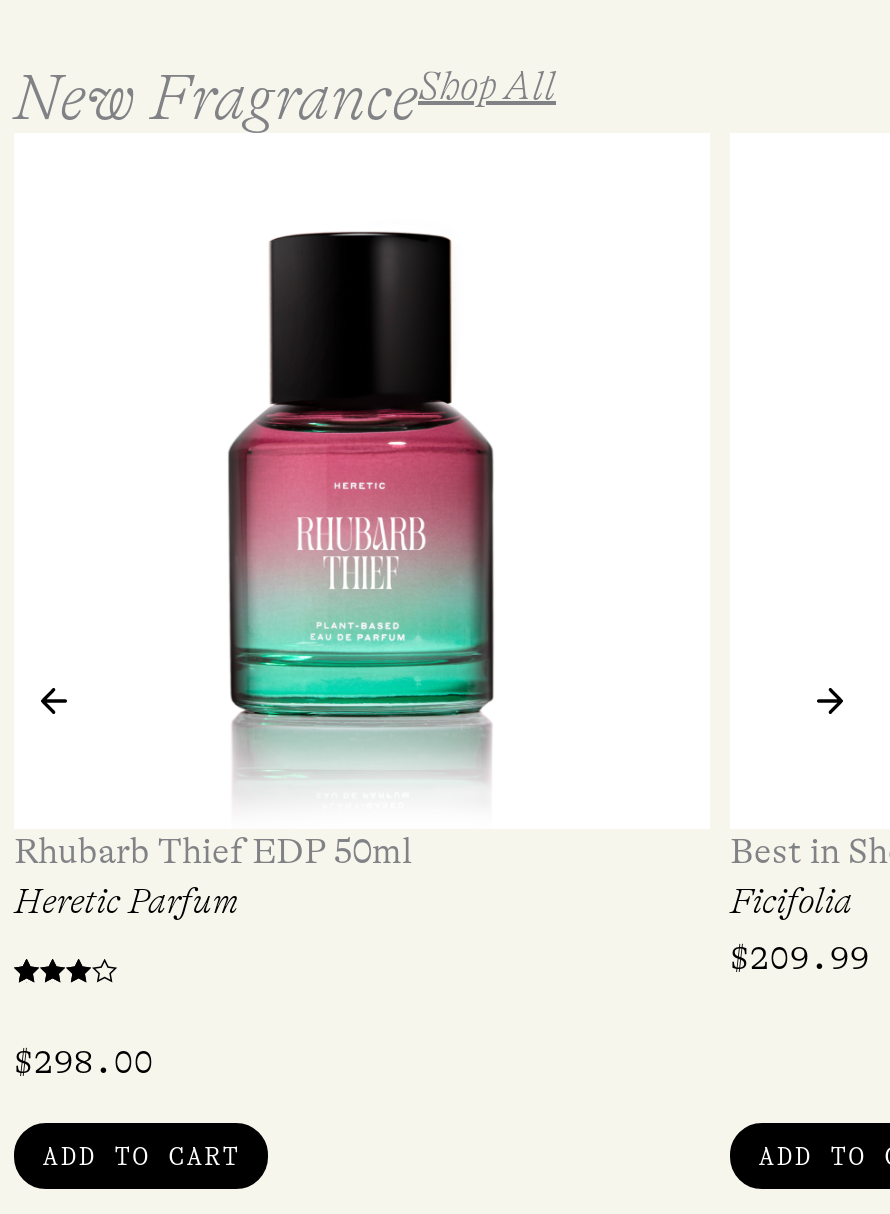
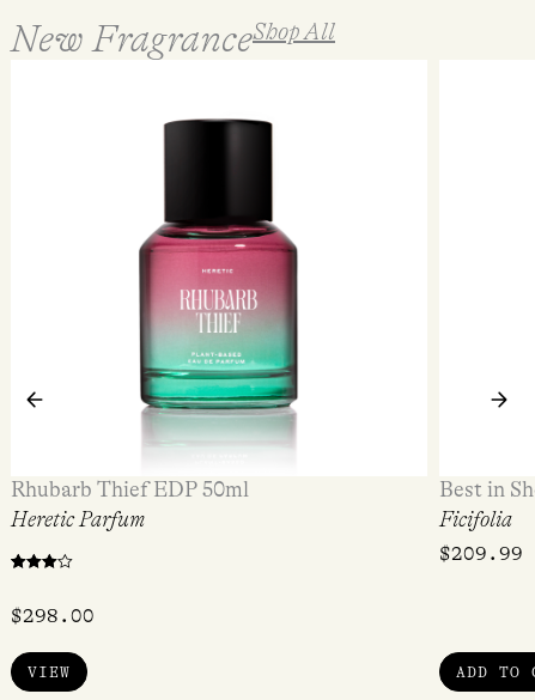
- ADD TO CART
+ VIEW
